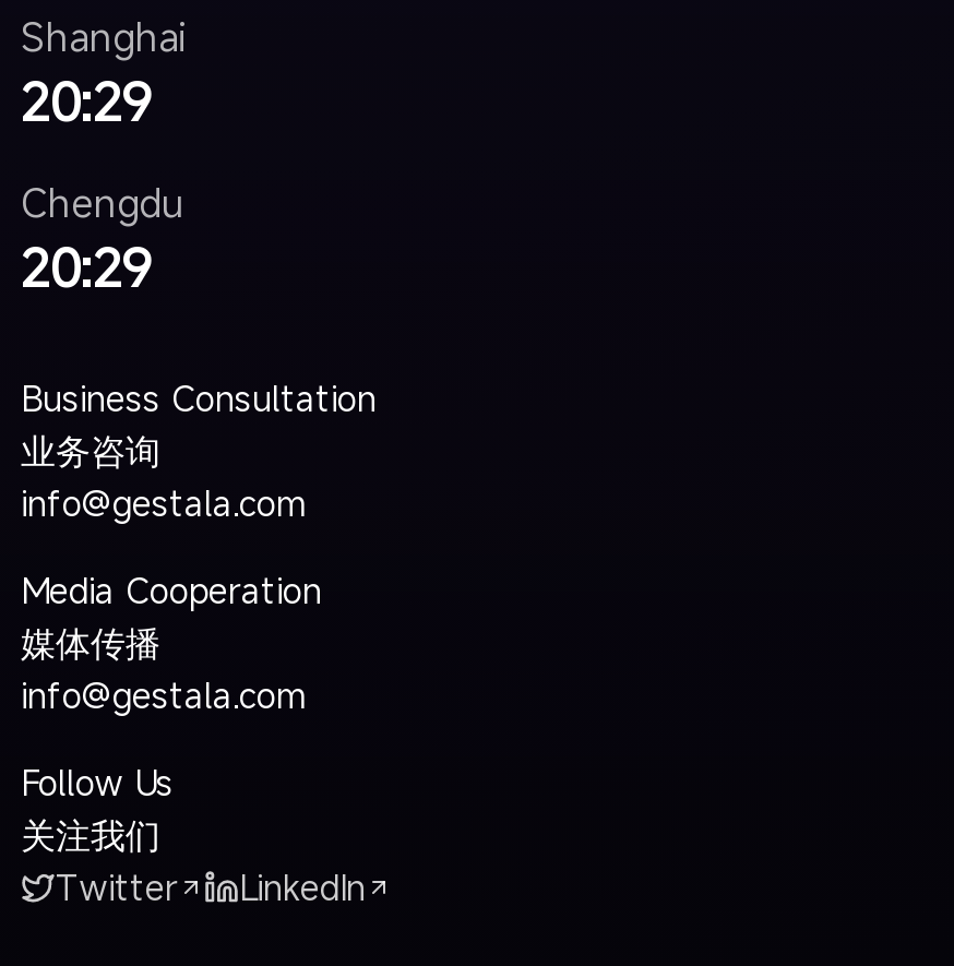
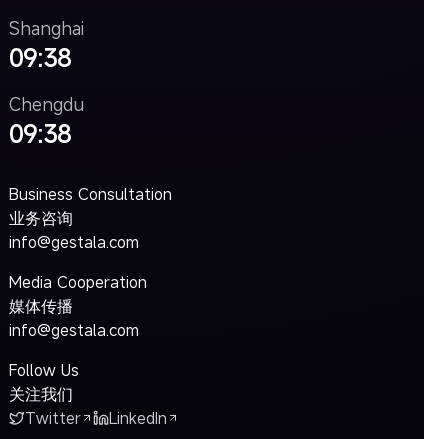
- 20:29
+ 09:38

- 20:29
+ 09:38
